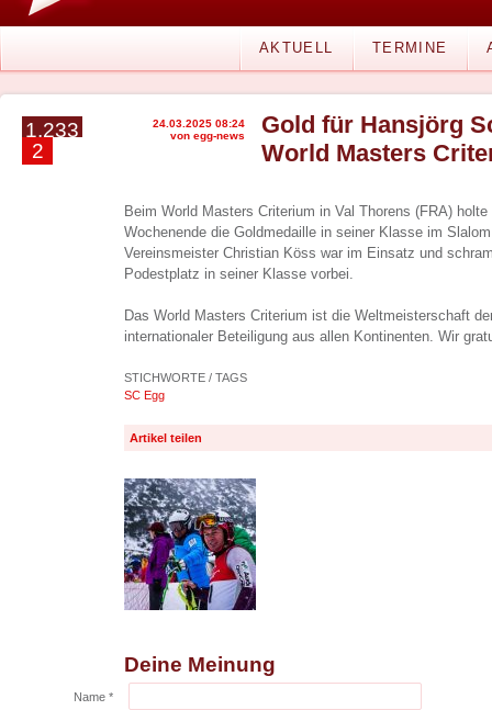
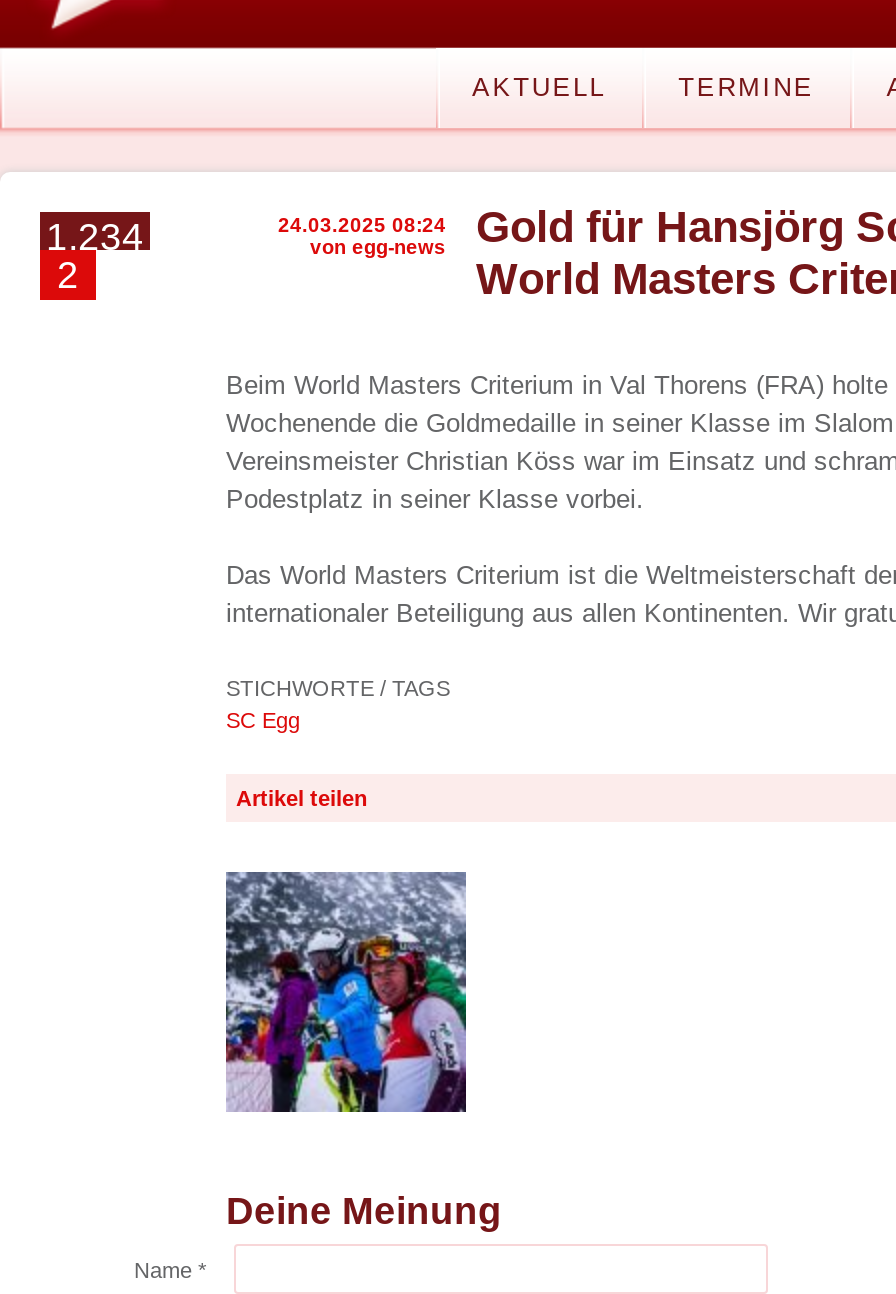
- 1.233
+ 1.234
